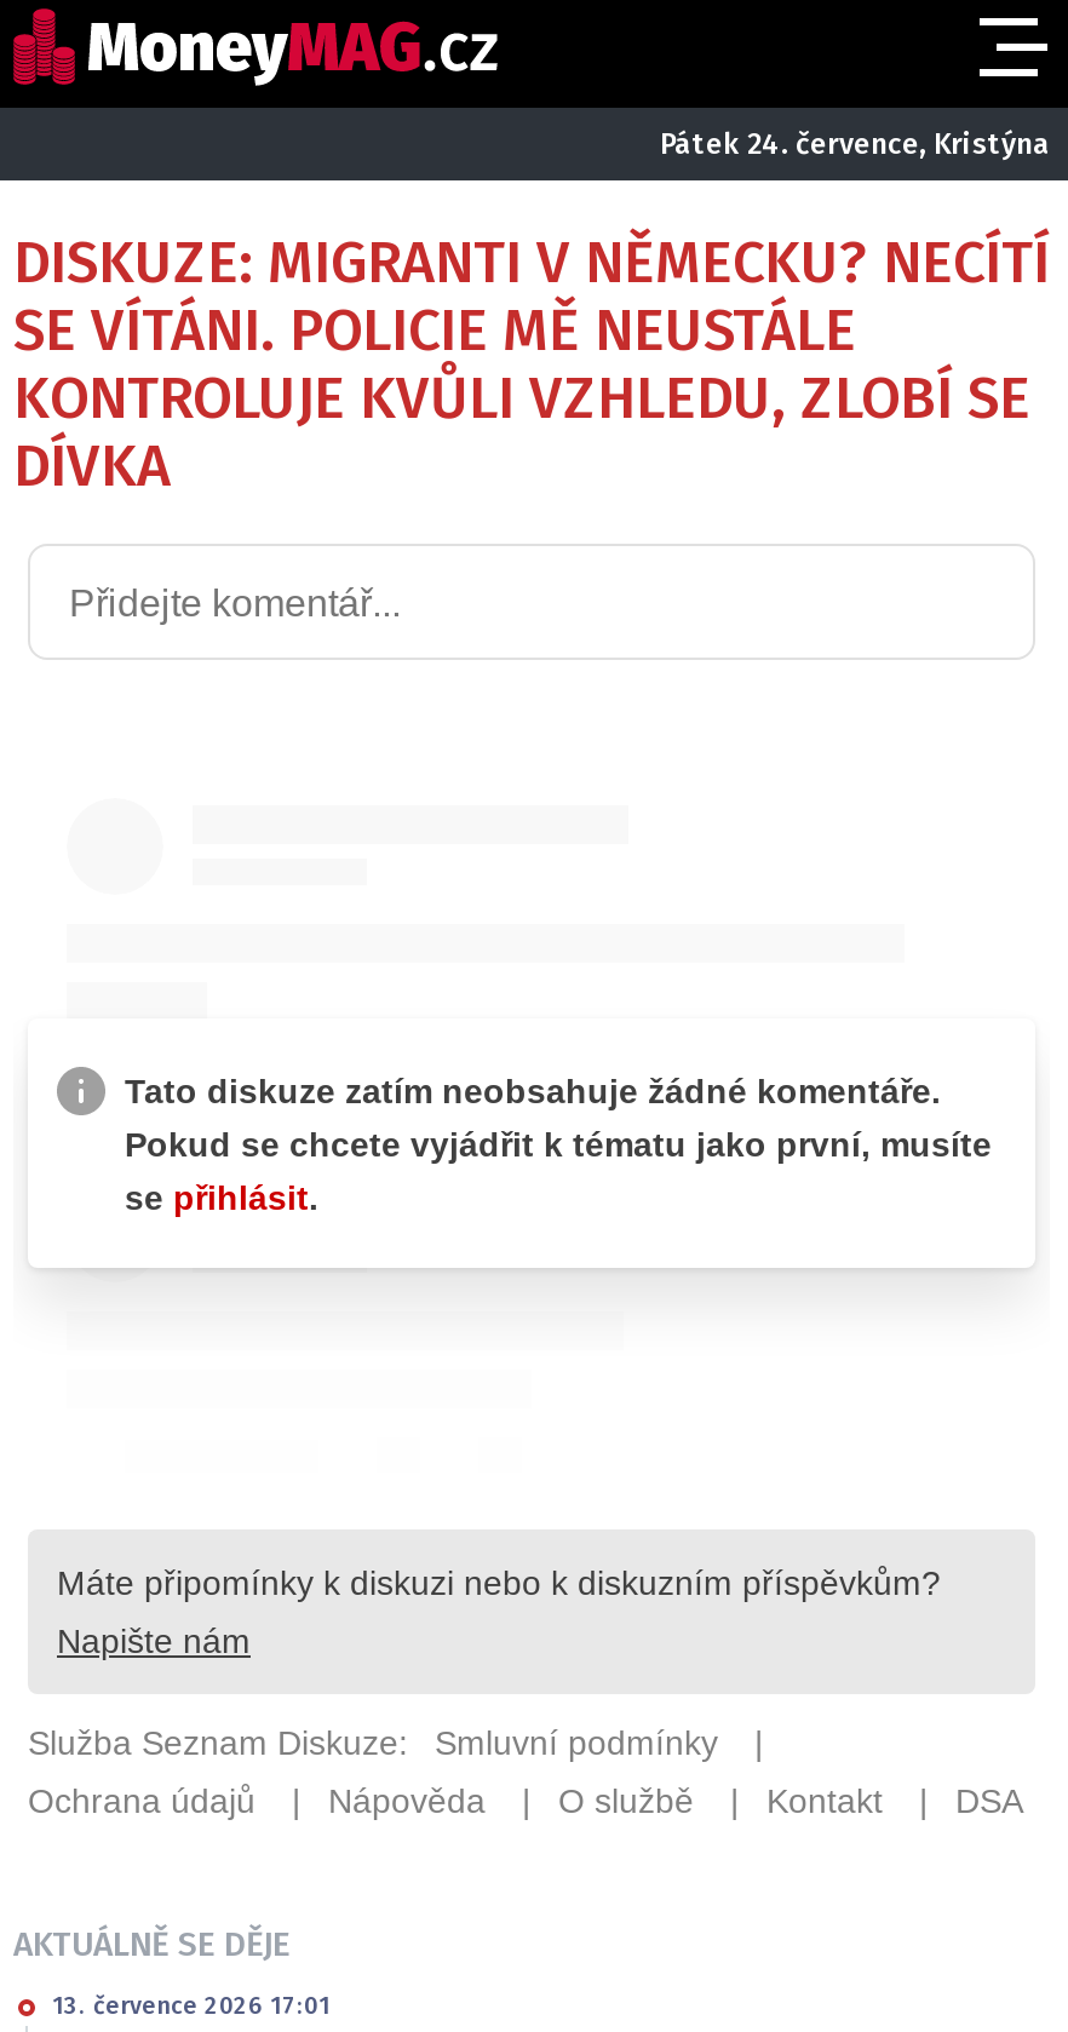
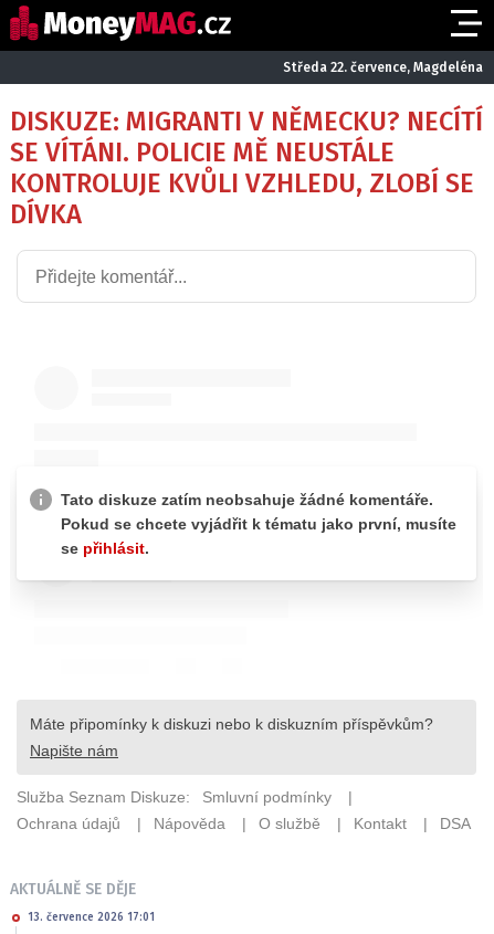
- Pátek 24. července, Kristýna
+ Středa 22. července, Magdeléna
